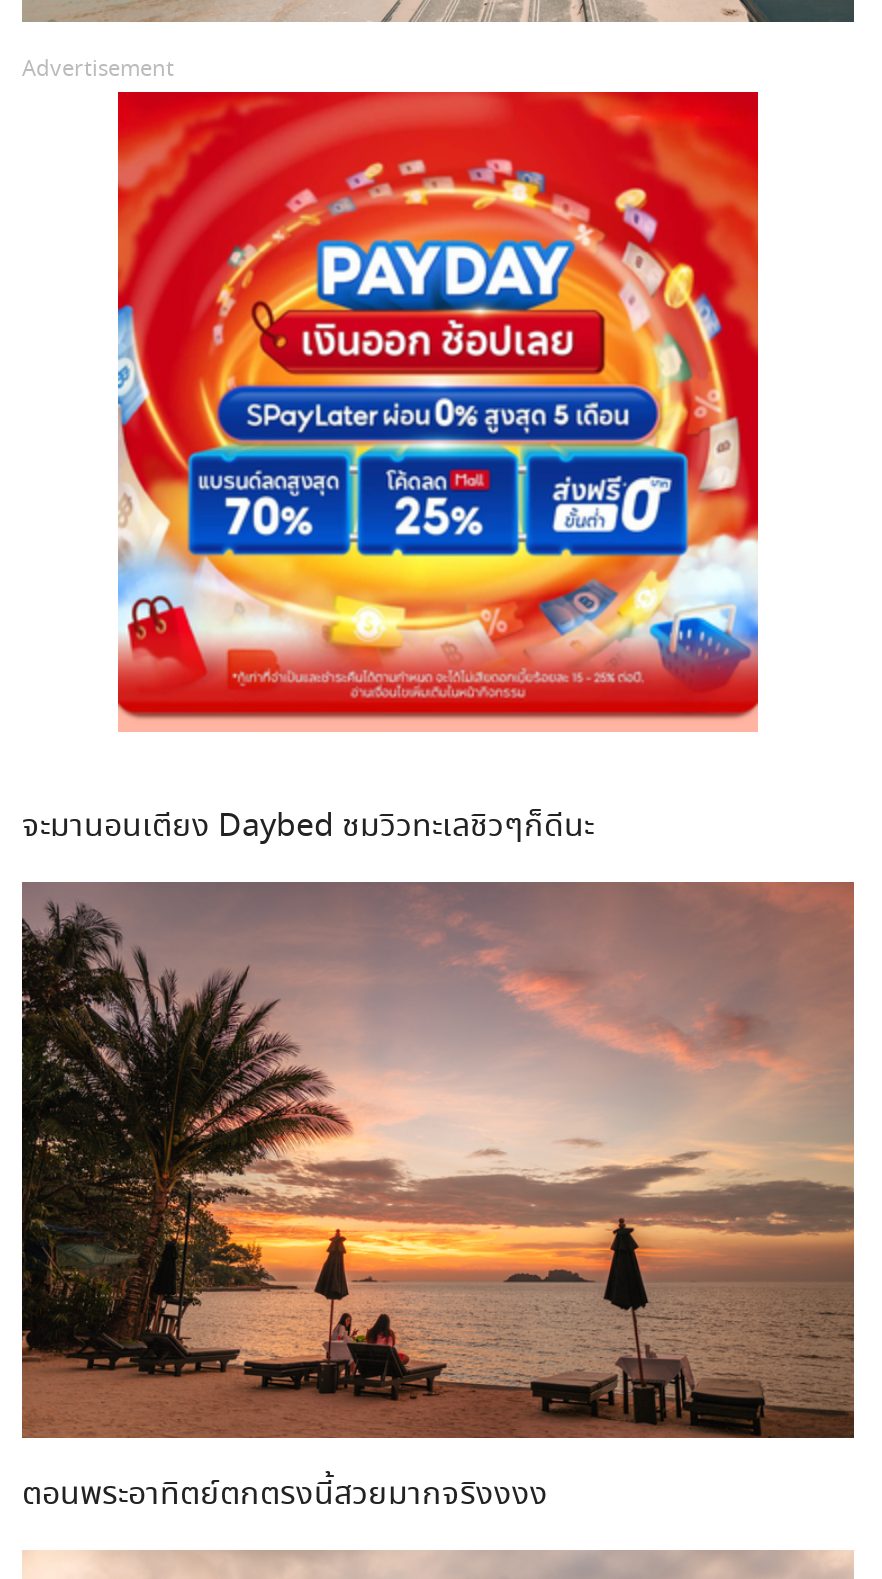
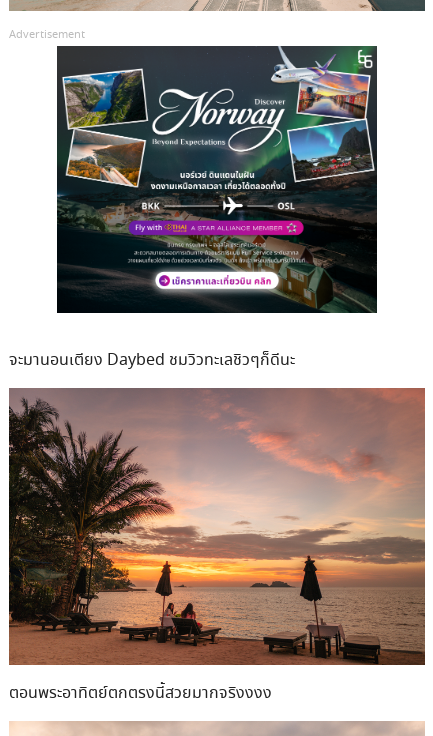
- [image]
+ [image]
